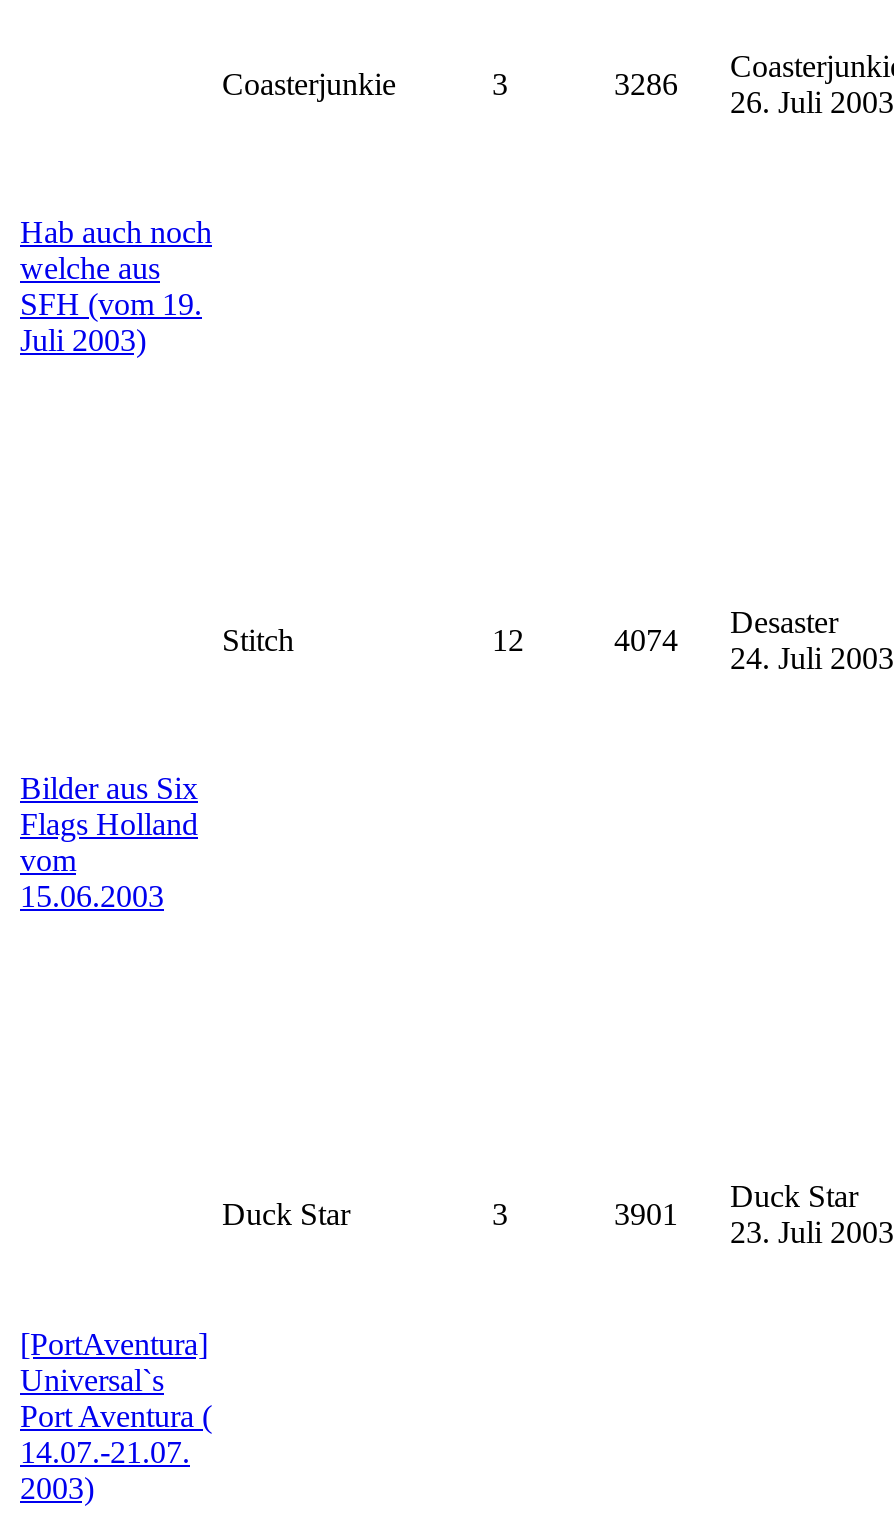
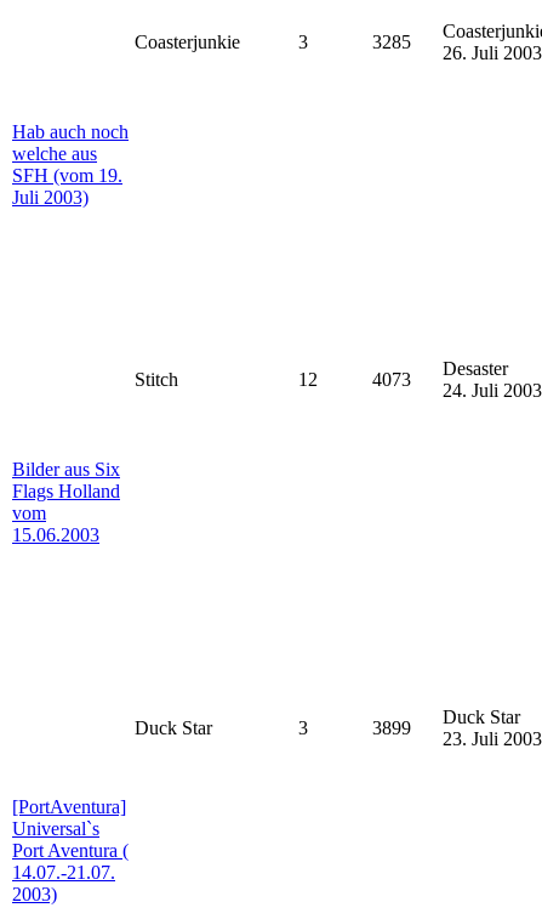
- 3286
+ 3285

- 4074
+ 4073

- 3901
+ 3899
